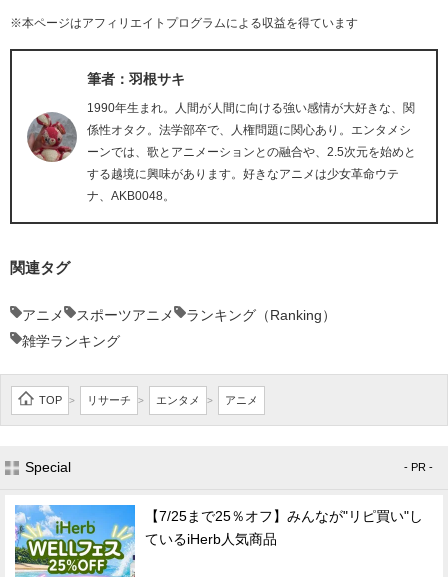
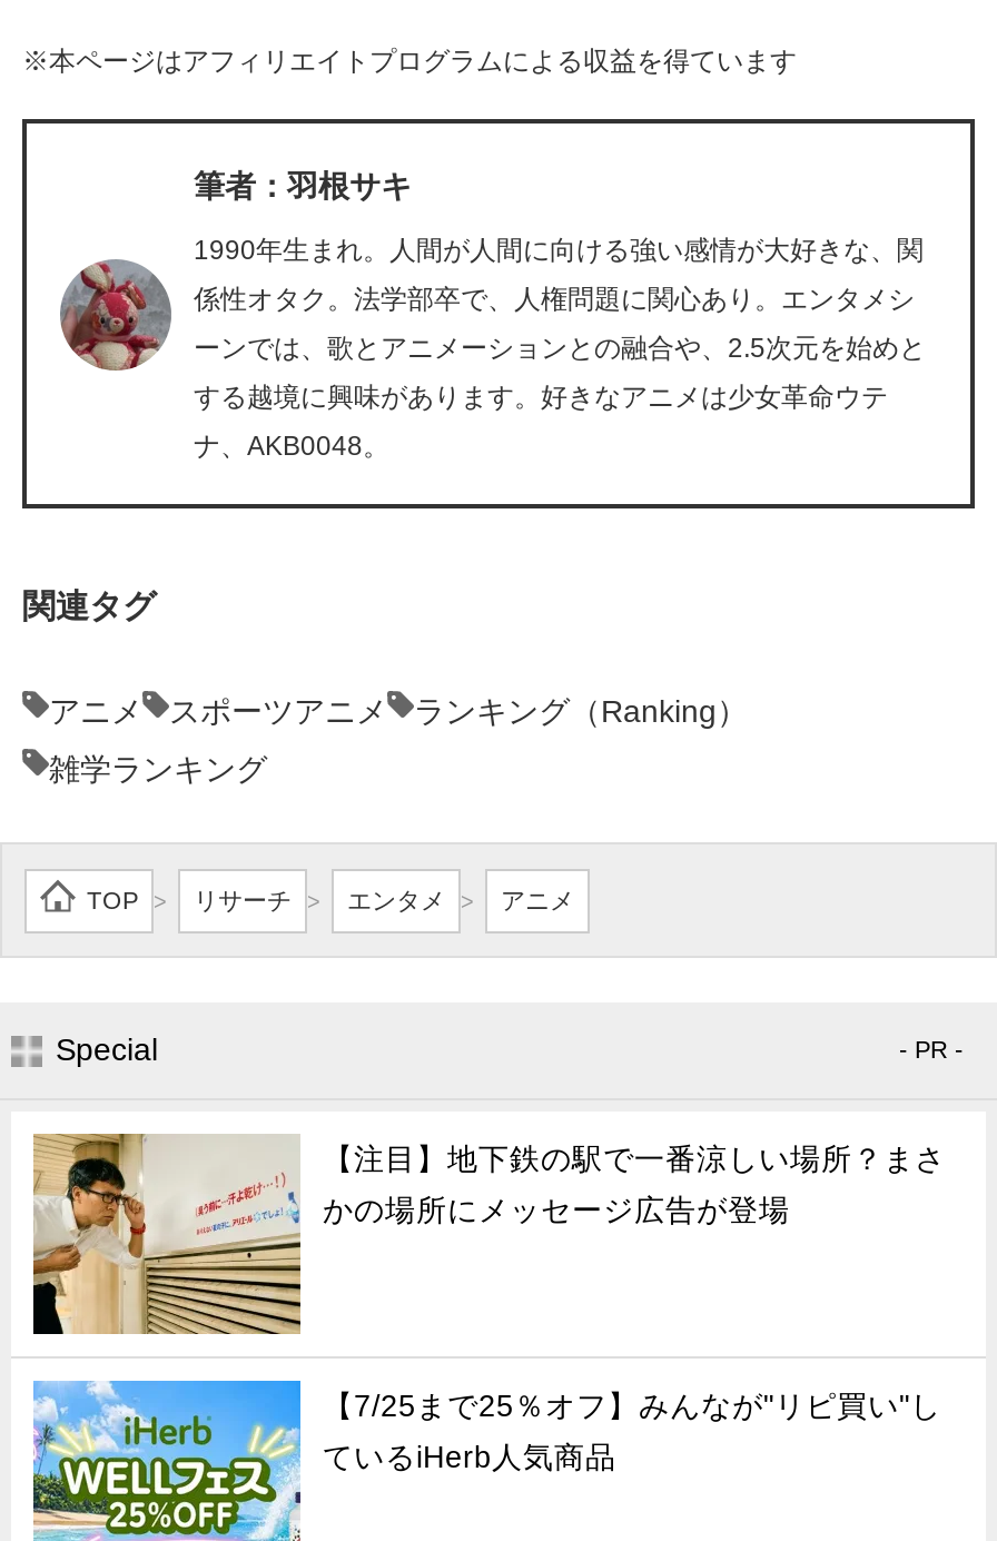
+ [image]
+ 【注目】地下鉄の駅で一番涼しい場所？まさ
+ かの場所にメッセージ広告が登場
